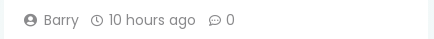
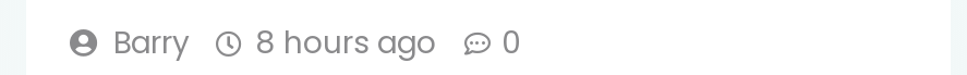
- Barry 10 hours ago 0
+ Barry 8 hours ago 0
